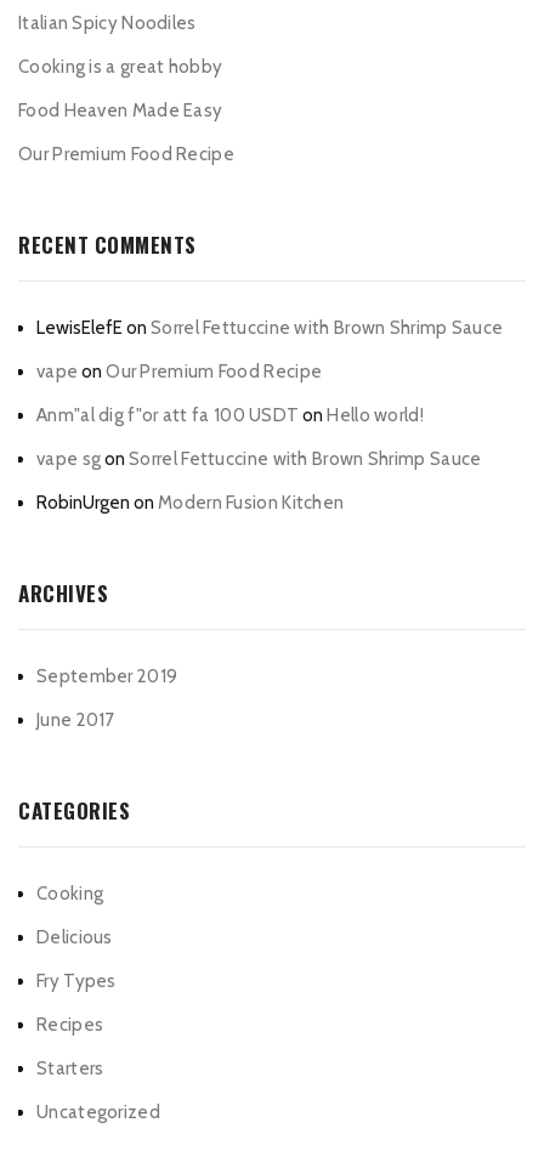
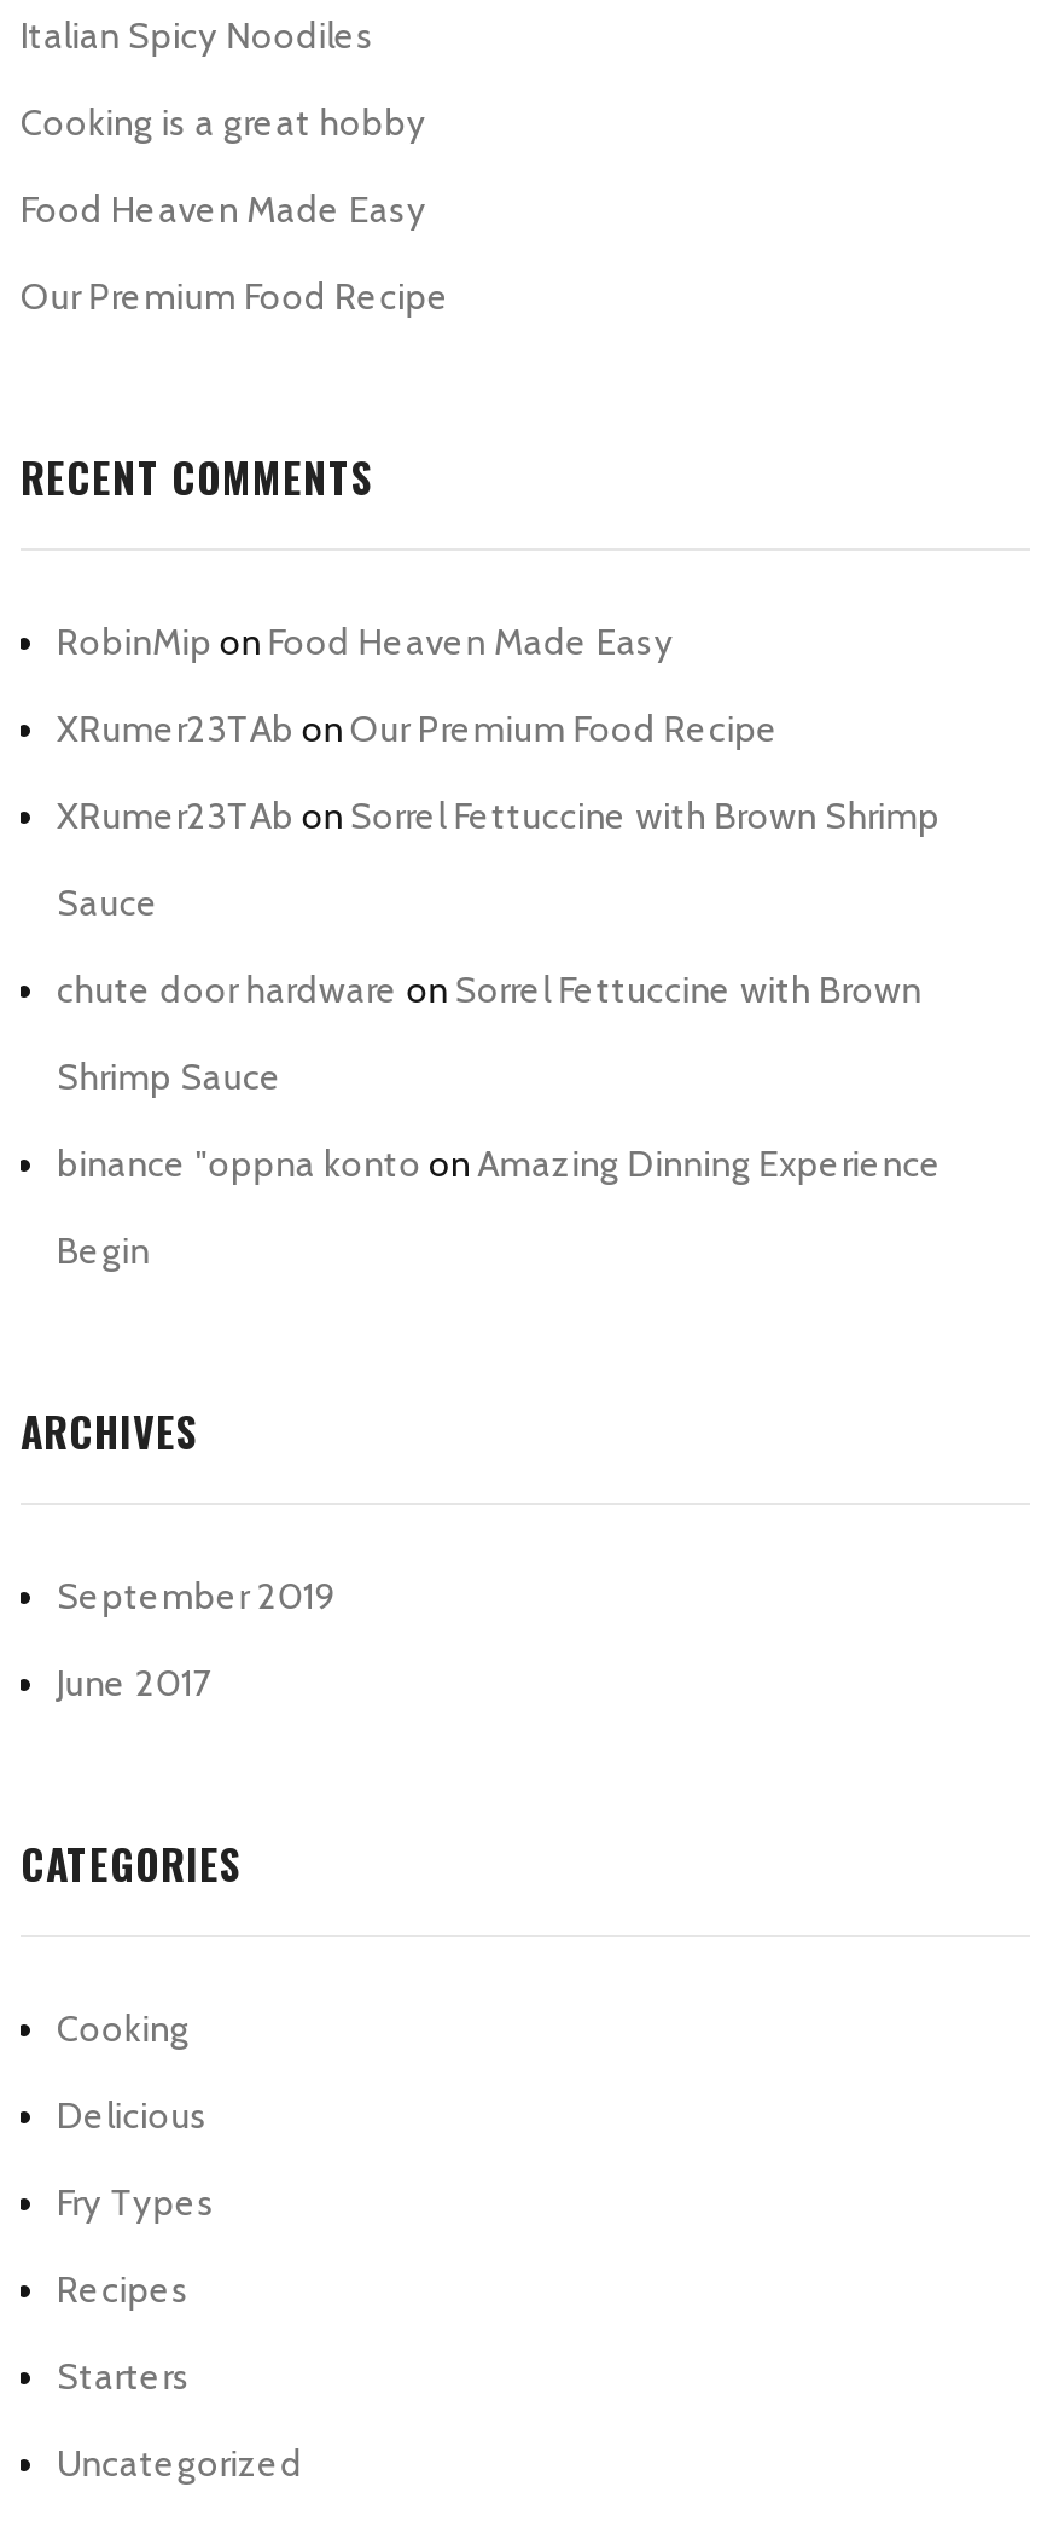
- LewisElefE on Sorrel Fettuccine with Brown Shrimp Sauce
- vape on Our Premium Food Recipe
- Anm"al dig f"or att fa 100 USDT on Hello world!
- vape sg on Sorrel Fettuccine with Brown Shrimp Sauce
- RobinUrgen on Modern Fusion Kitchen
+ RobinMip on Food Heaven Made Easy
+ XRumer23TAb on Our Premium Food Recipe
+ XRumer23TAb on Sorrel Fettuccine with Brown Shrimp
+ Sauce
+ chute door hardware on Sorrel Fettuccine with Brown
+ Shrimp Sauce
+ binance "oppna konto on Amazing Dinning Experience
+ Begin
